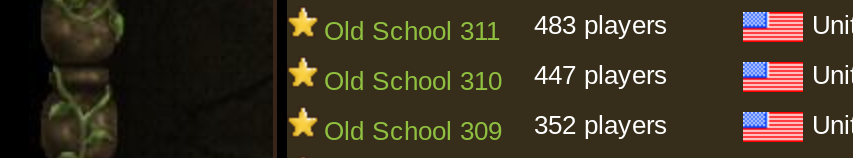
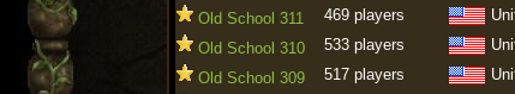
- Old School 311 483 players
+ Old School 311 469 players

- Old School 310 447 players
+ Old School 310 533 players

- Old School 309 352 players
+ Old School 309 517 players
